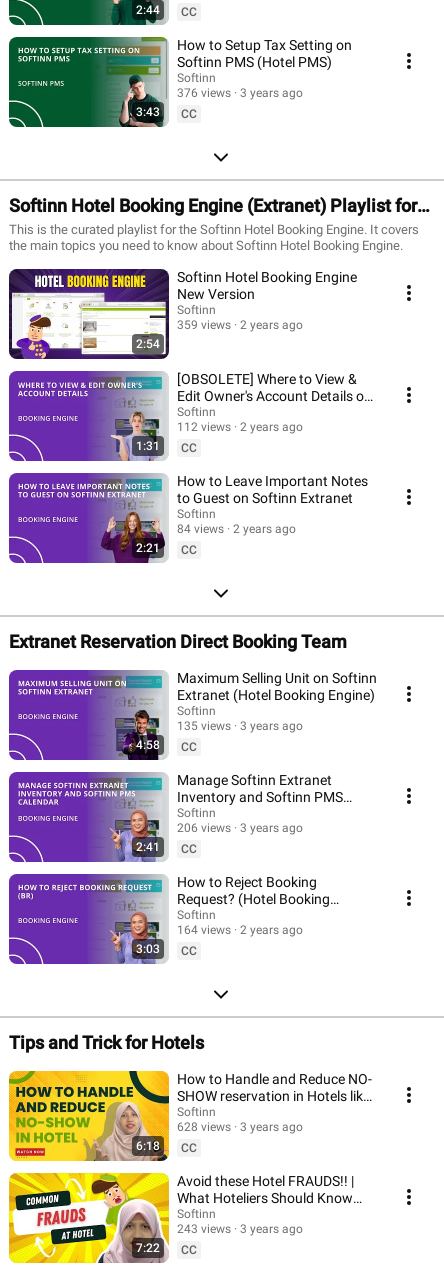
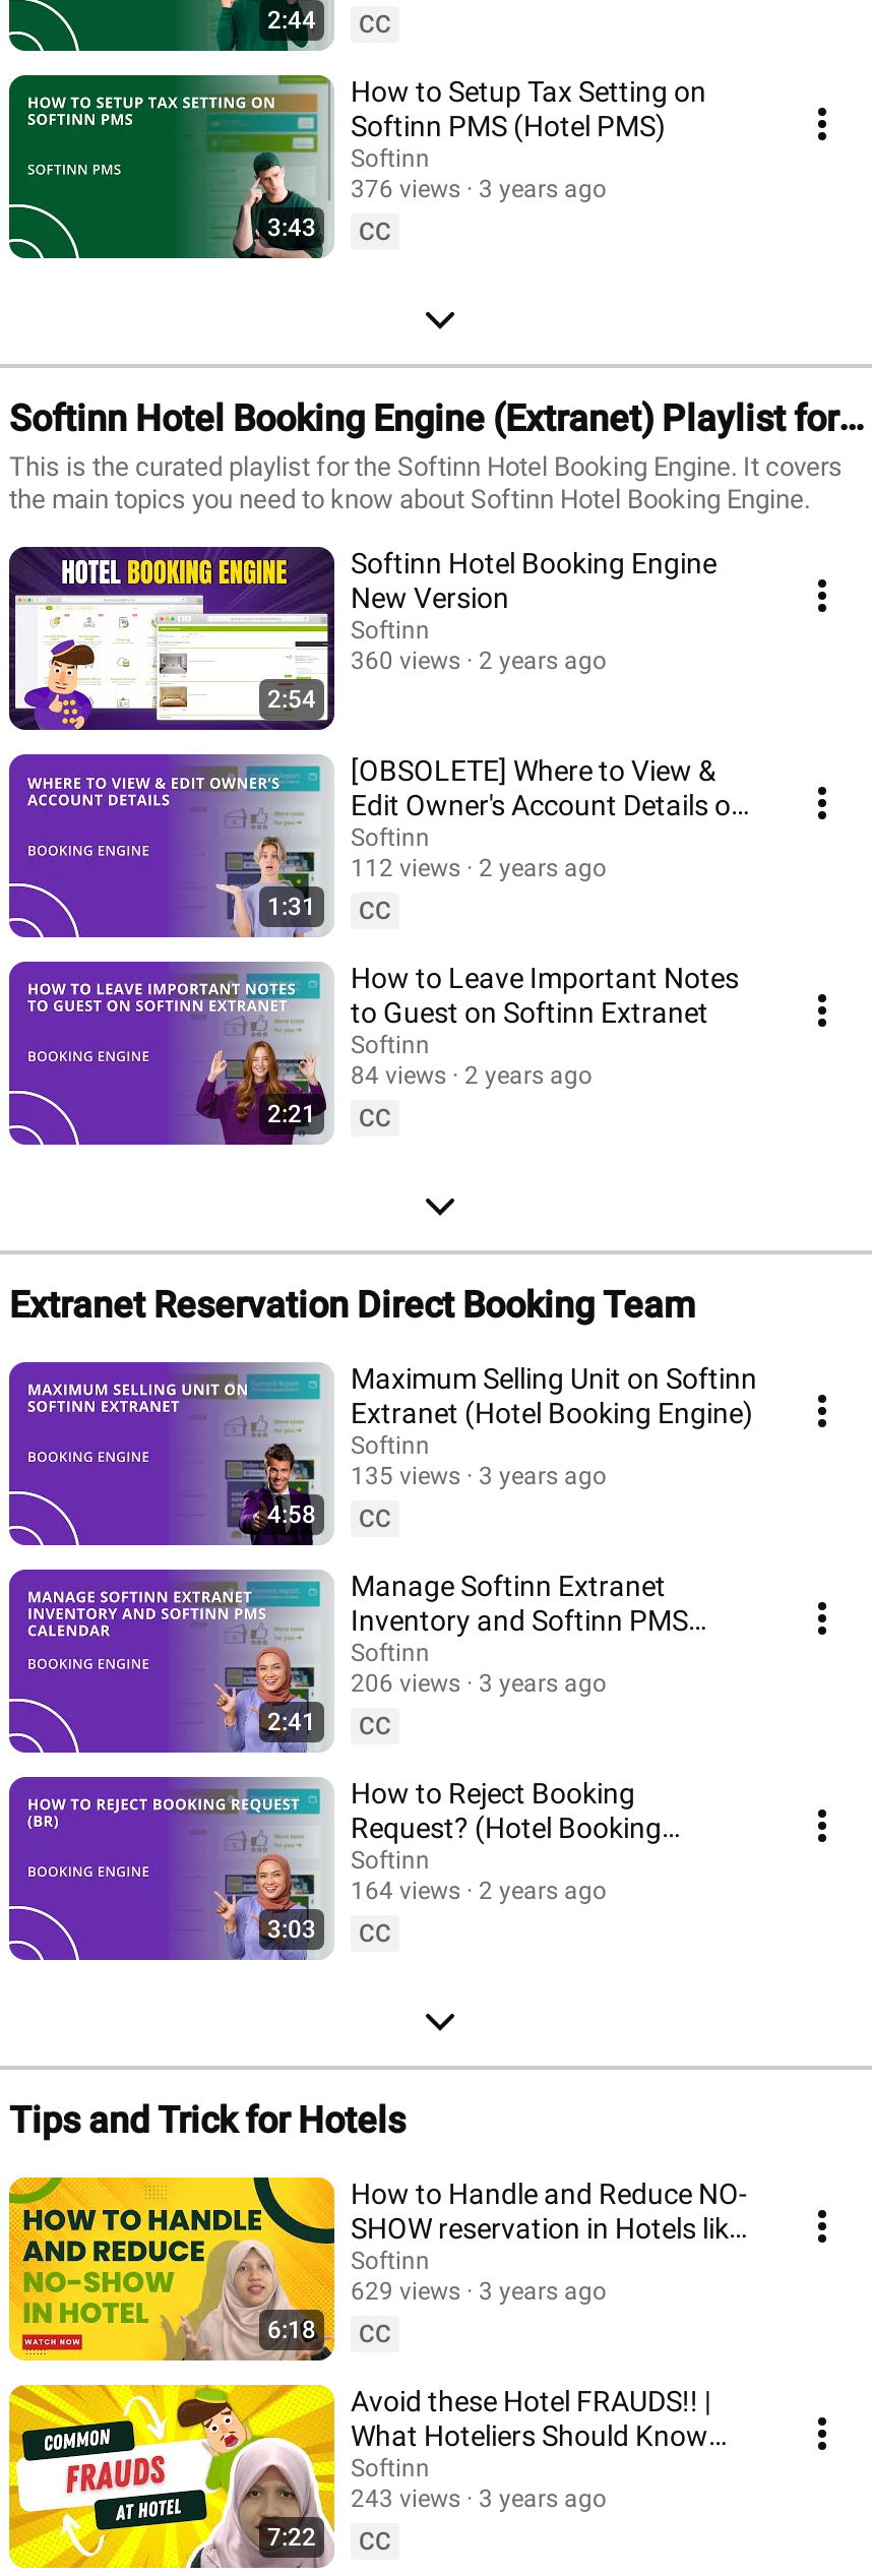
- 359 views 2 years ago
+ 360 views 2 years ago

- 628 views 3 years ago
+ 629 views 3 years ago
